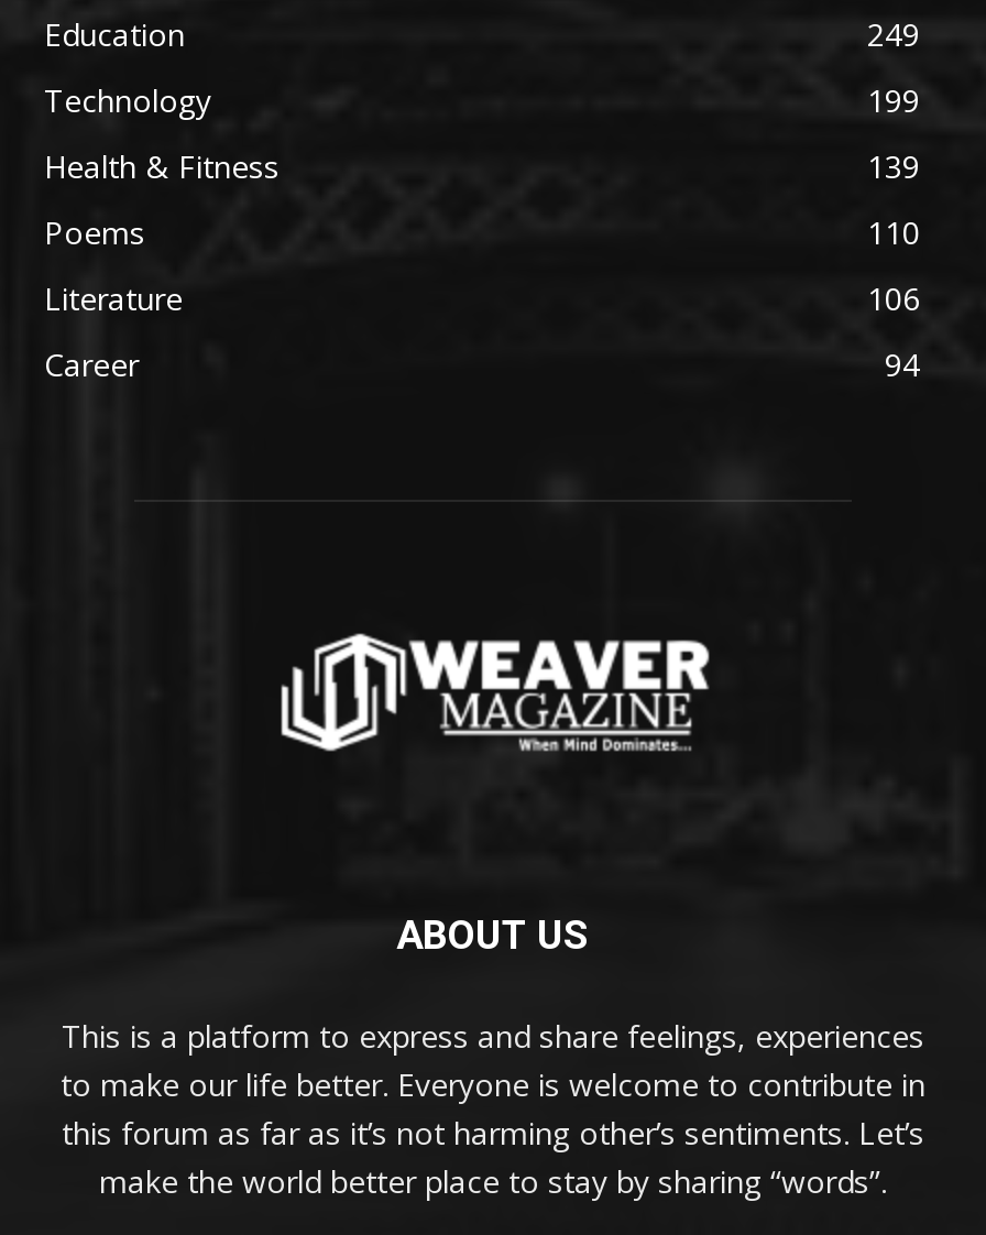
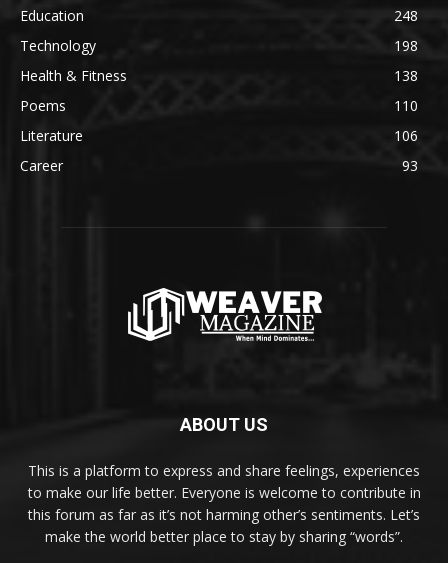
- 249
+ 248

- 199
+ 198

- 139
+ 138

- 94
+ 93
